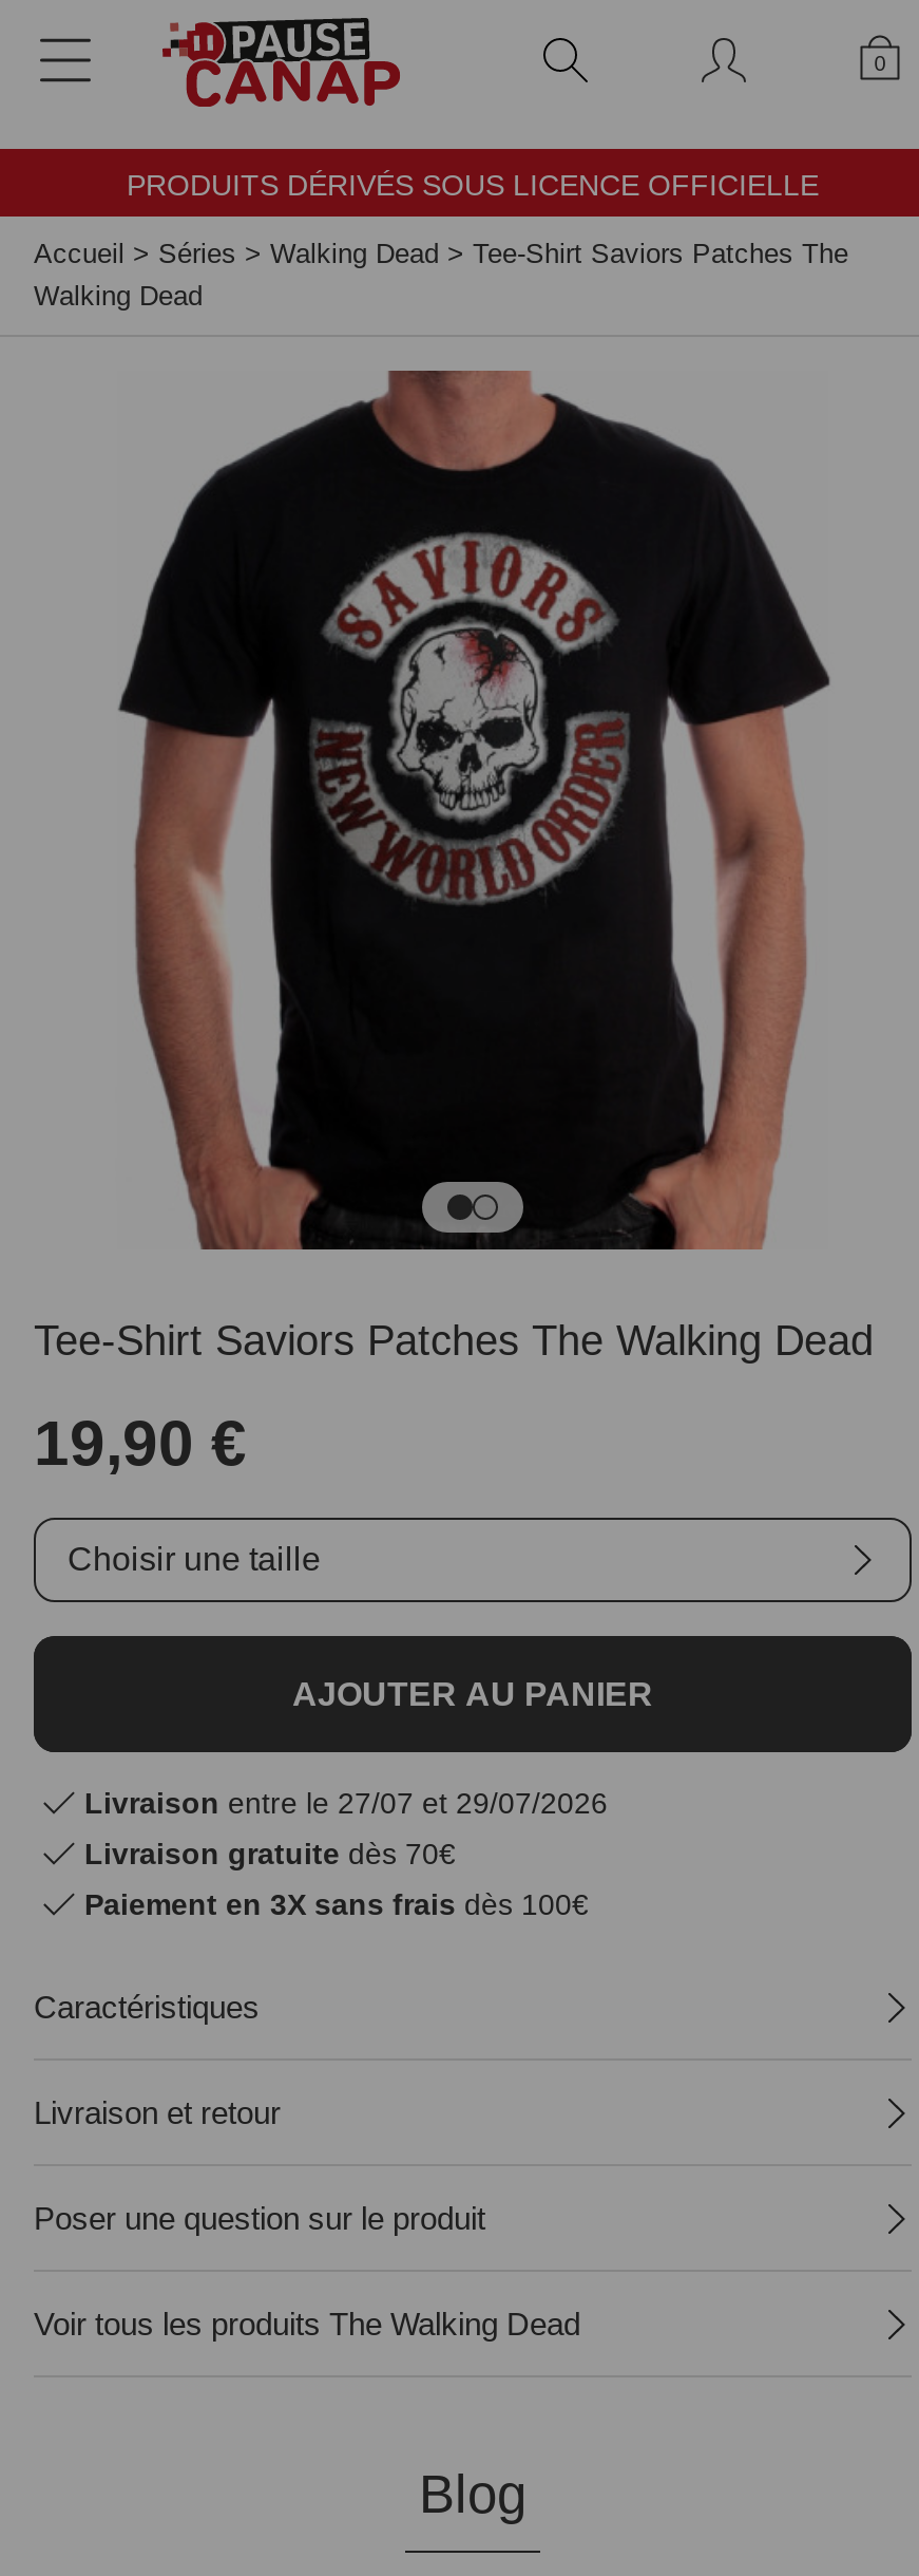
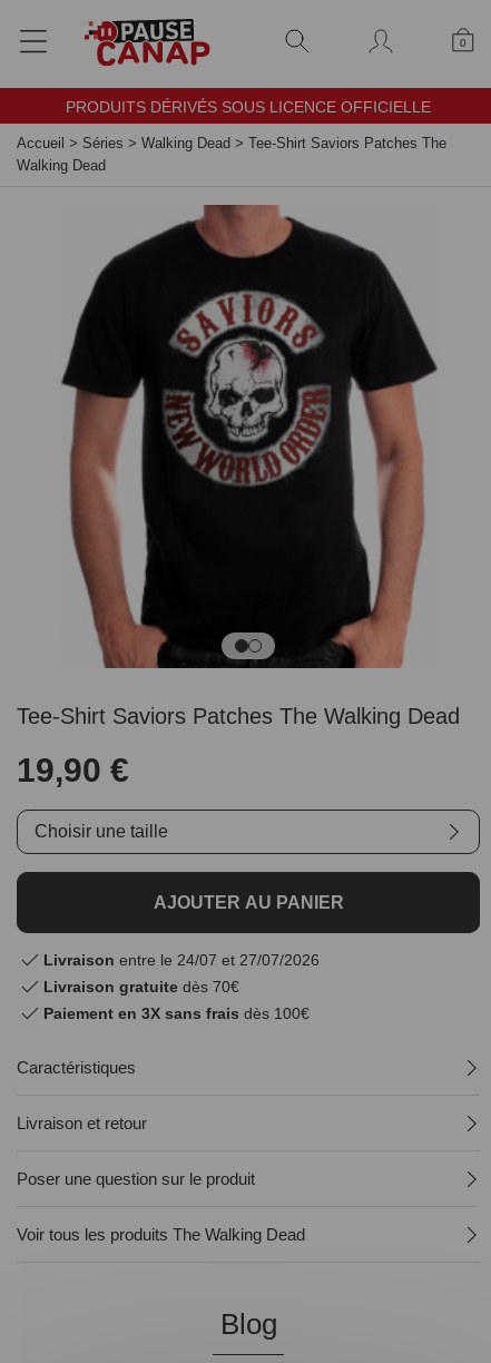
- Livraison entre le 27/07 et 29/07/2026
+ Livraison entre le 24/07 et 27/07/2026
